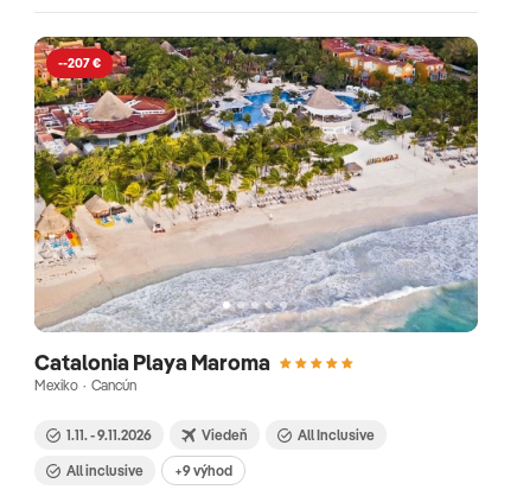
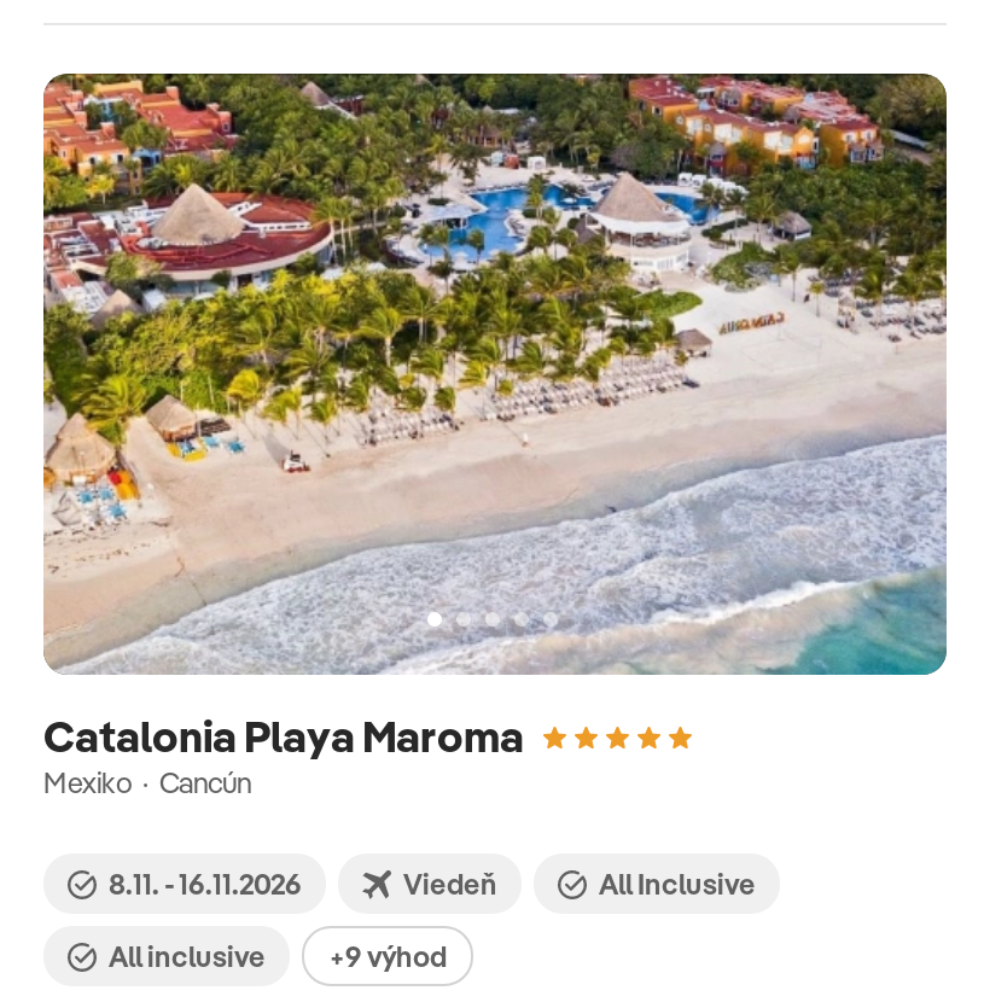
- --207 €

- 1.11. - 9.11.2026
+ 8.11. - 16.11.2026
